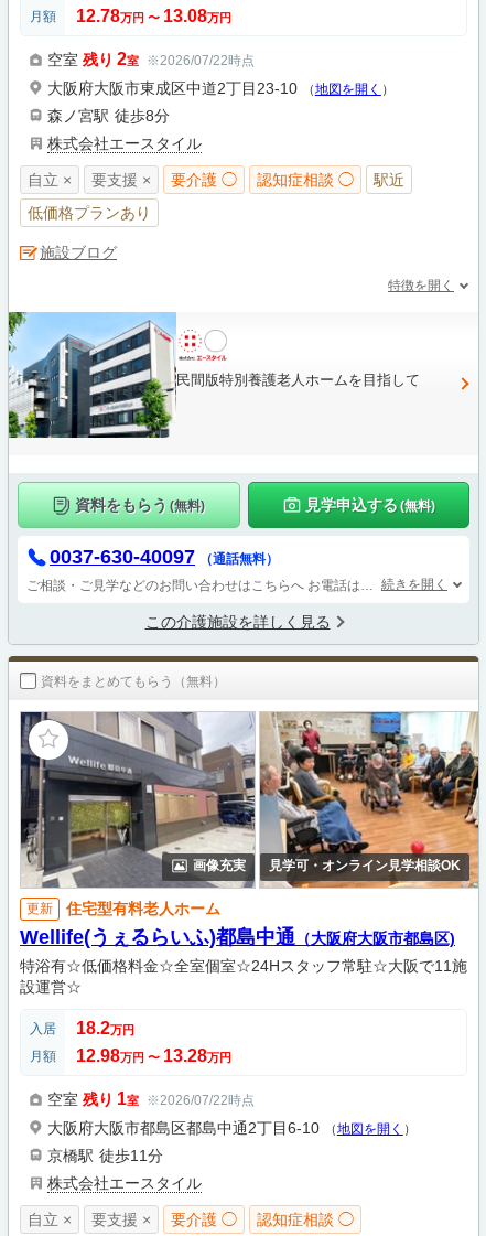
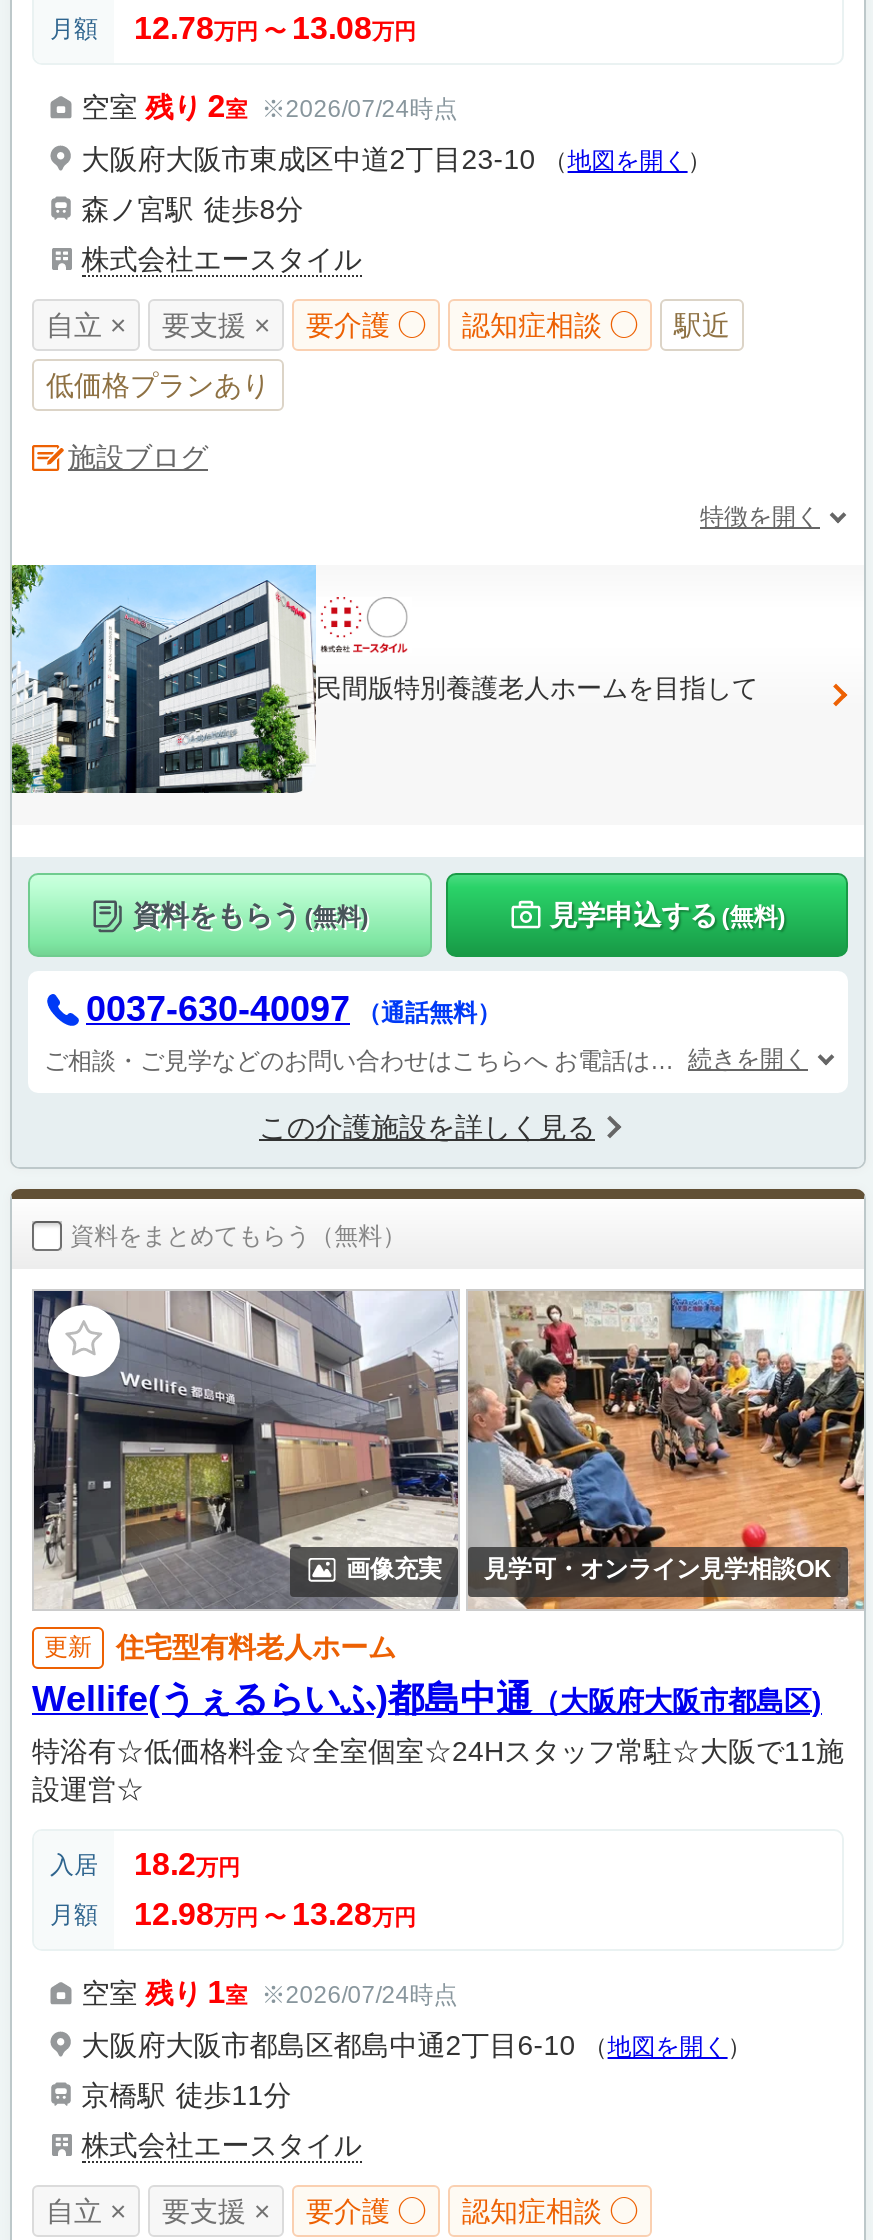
- 空室残り 2室 ※2026/07/22時点
+ 空室残り 2室 ※2026/07/24時点

- 空室残り 1室 ※2026/07/22時点
+ 空室残り 1室 ※2026/07/24時点
